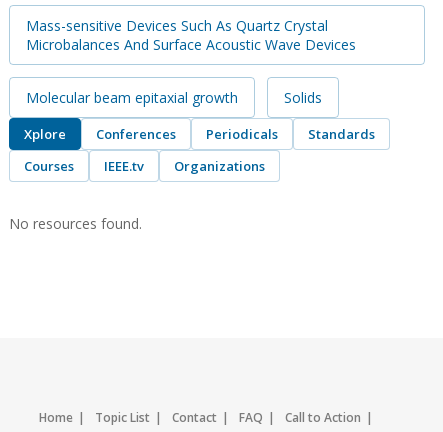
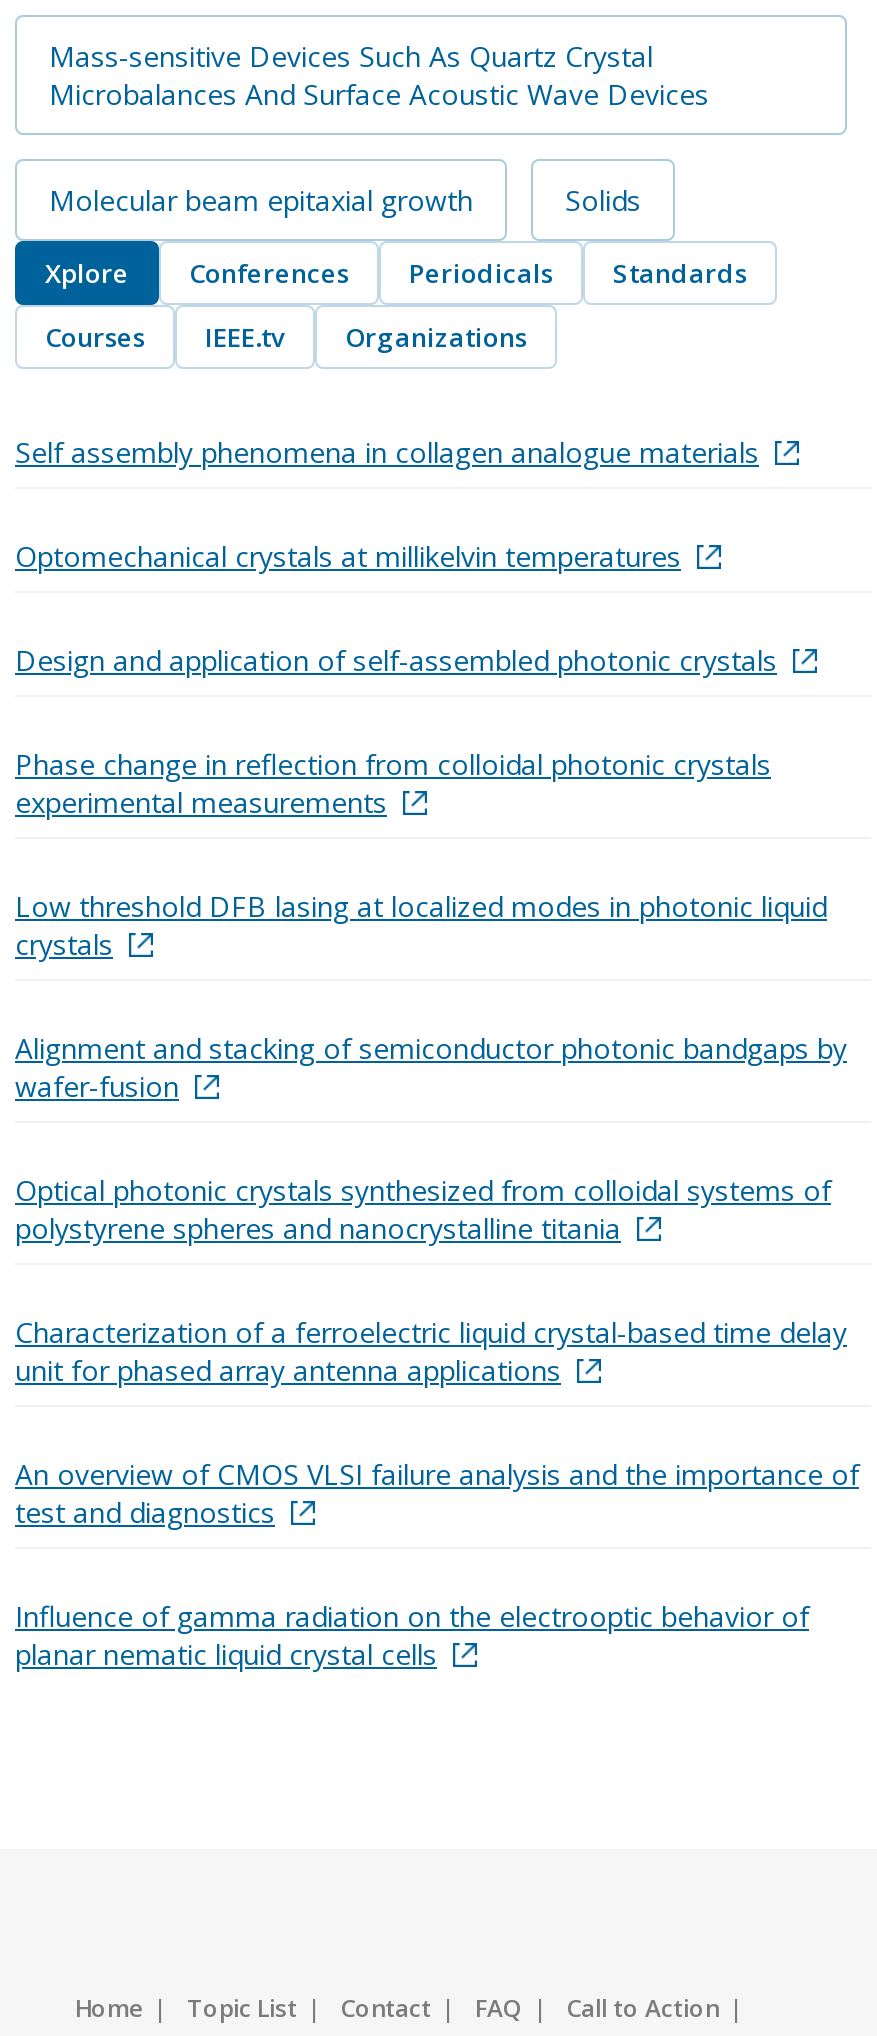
- No resources found.
+ Self assembly phenomena in collagen analogue materials
+ Optomechanical crystals at millikelvin temperatures
+ Design and application of self-assembled photonic crystals
+ Phase change in reflection from colloidal photonic crystals
+ experimental measurements
+ Low threshold DFB lasing at localized modes in photonic liquid
+ crystals
+ Alignment and stacking of semiconductor photonic bandgaps by
+ wafer-fusion
+ Optical photonic crystals synthesized from colloidal systems of
+ polystyrene spheres and nanocrystalline titania
+ Characterization of a ferroelectric liquid crystal-based time delay
+ unit for phased array antenna applications
+ An overview of CMOS VLSI failure analysis and the importance of
+ test and diagnostics
+ Influence of gamma radiation on the electrooptic behavior of
+ planar nematic liquid crystal cells
